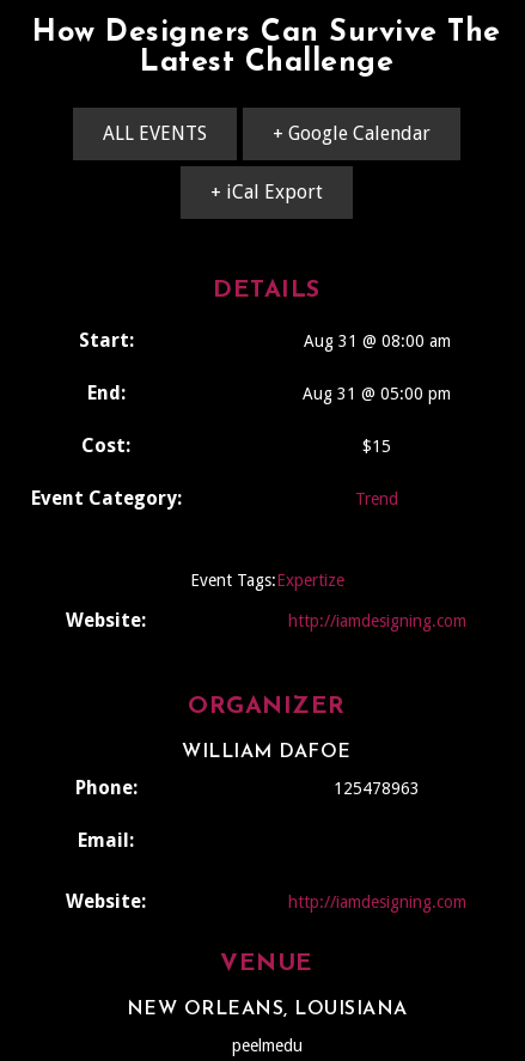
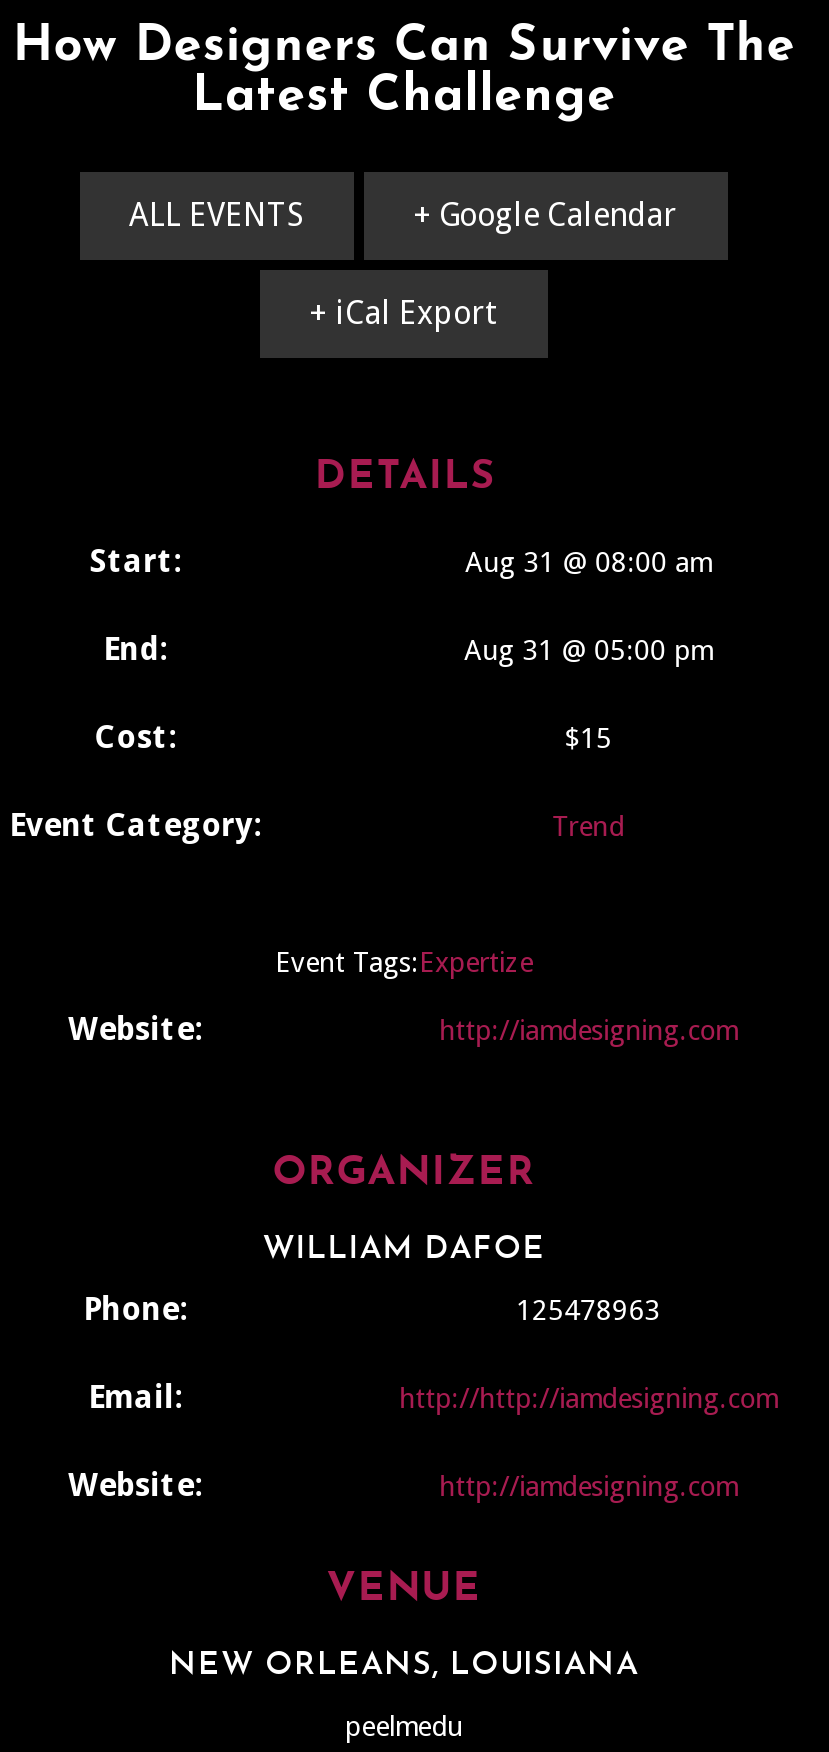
+ http://http://iamdesigning.com
